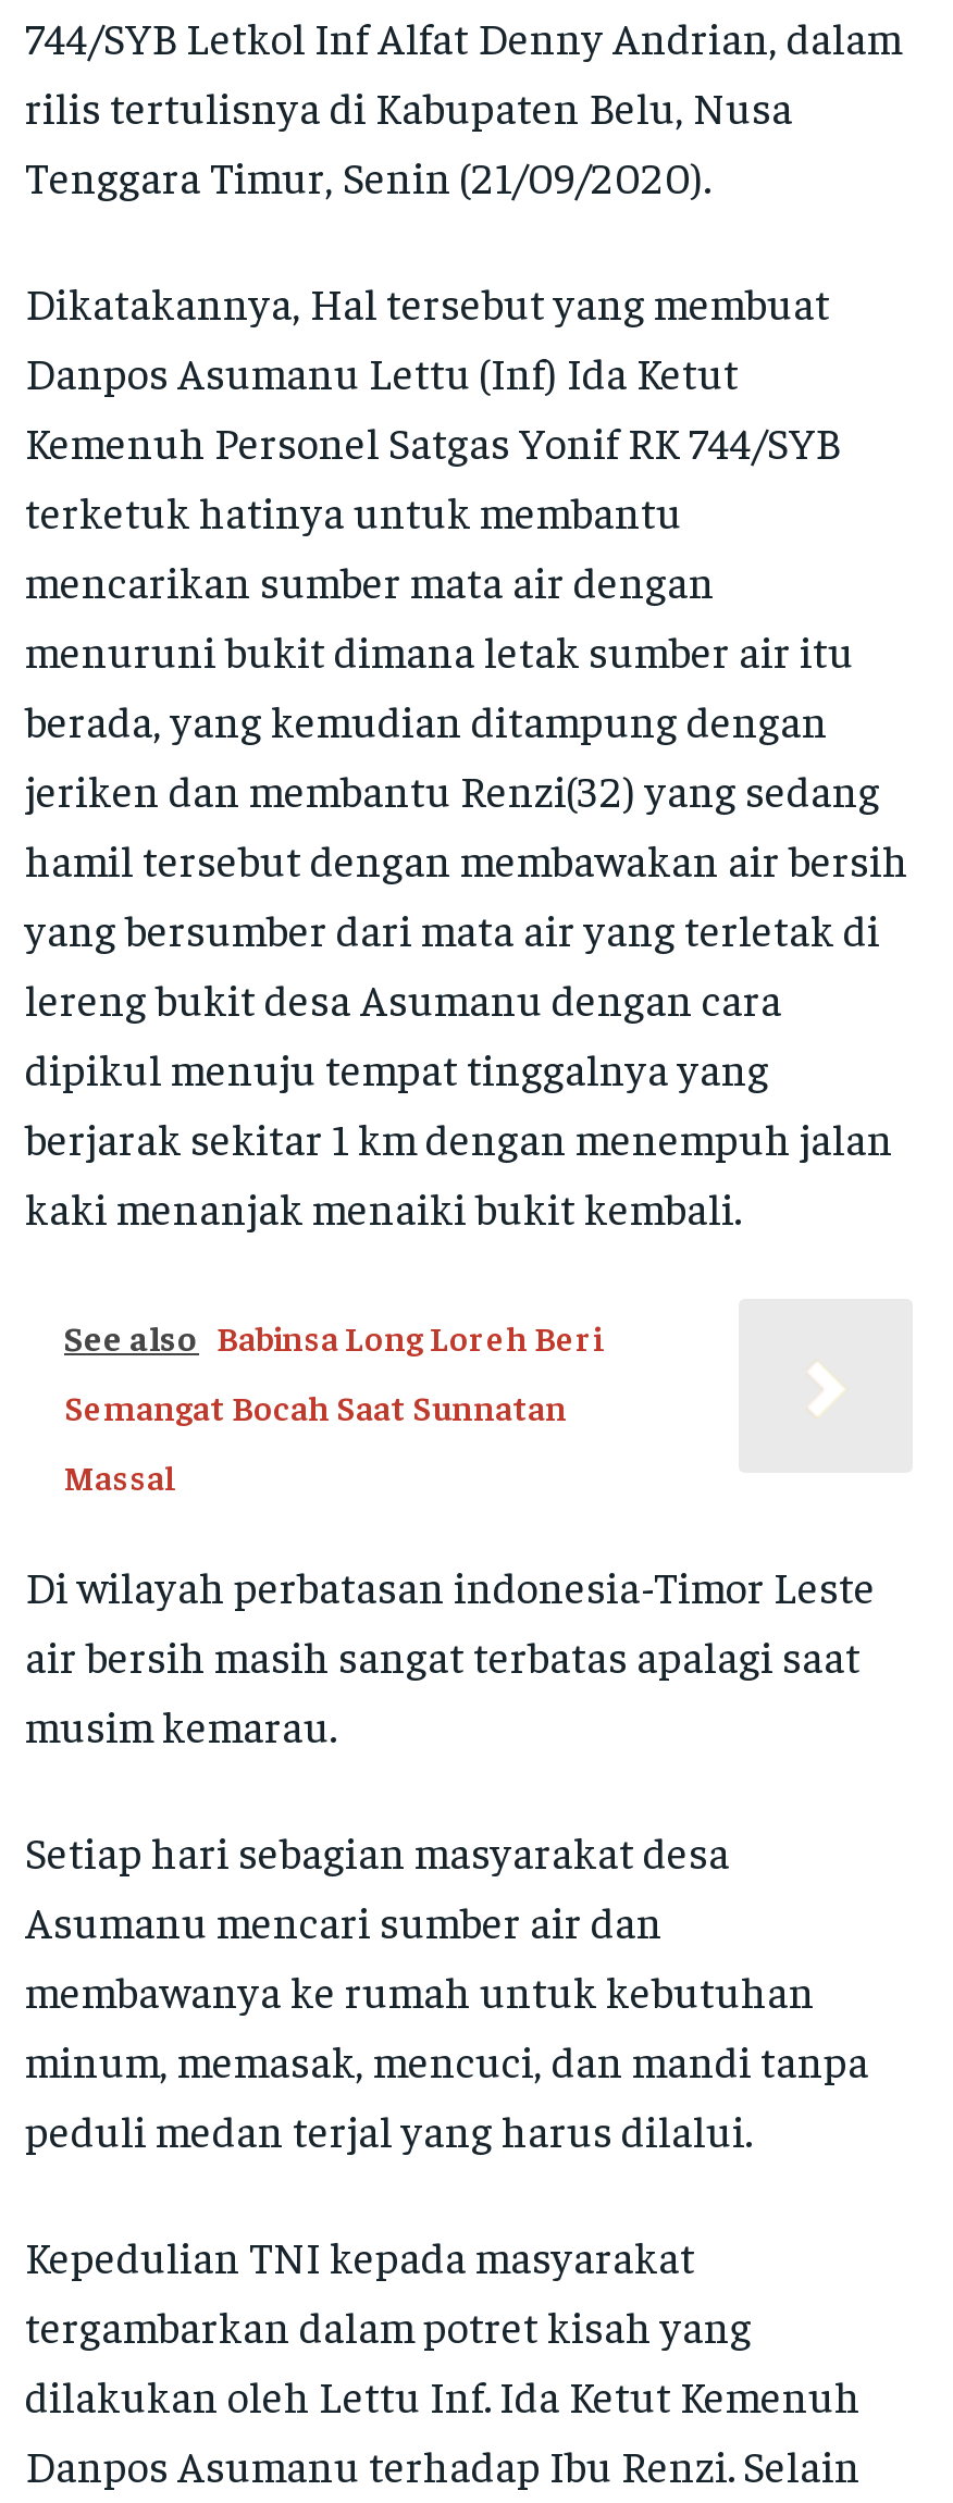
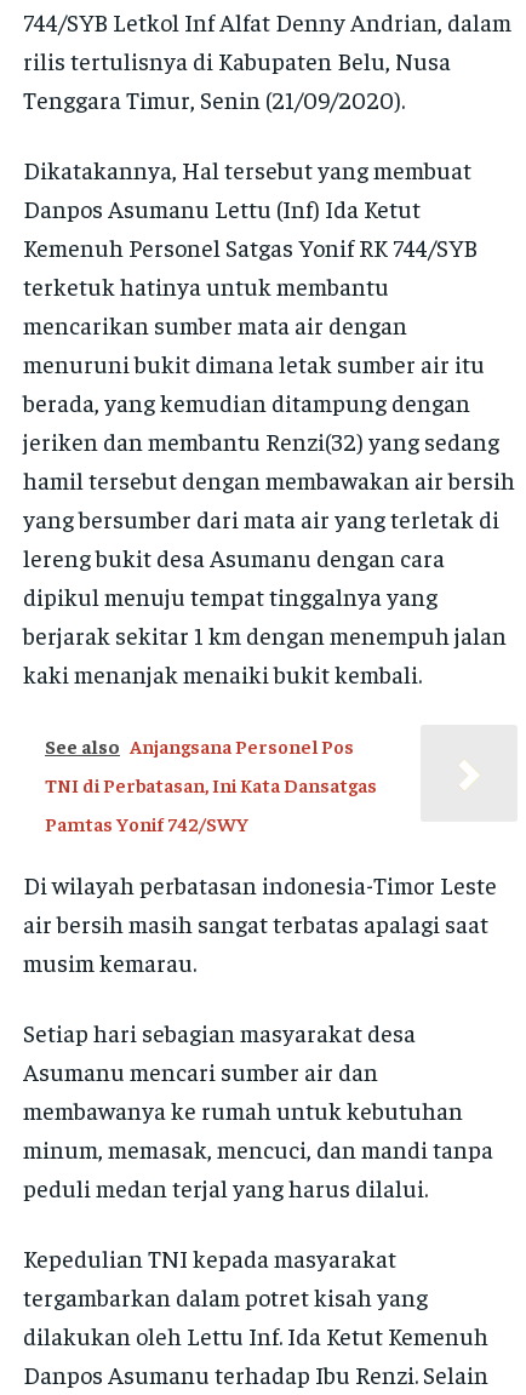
- See also Babinsa Long Loreh Beri
+ See also Anjangsana Personel Pos

- Semangat Bocah Saat Sunnatan
+ TNI di Perbatasan, Ini Kata Dansatgas

- Massal
+ Pamtas Yonif 742/SWY
